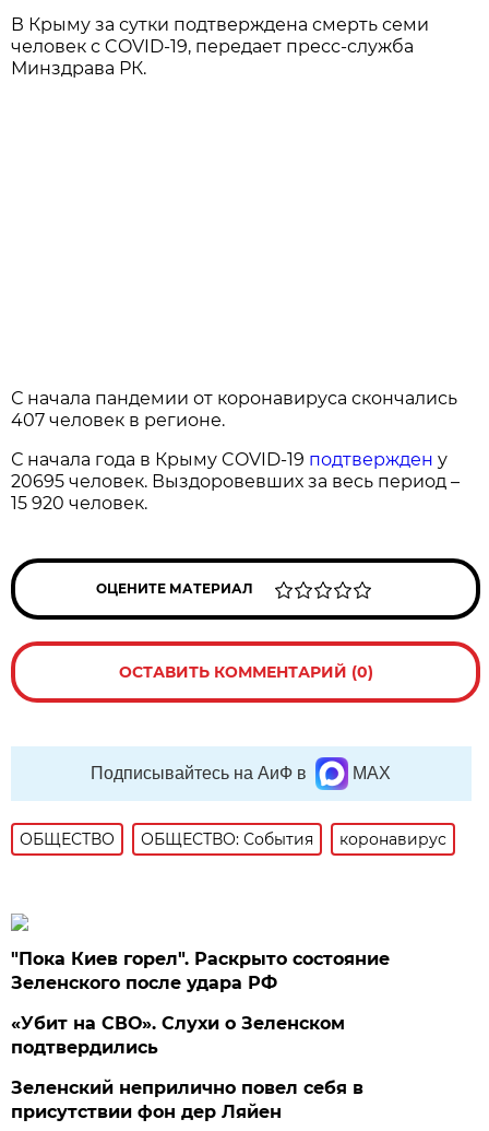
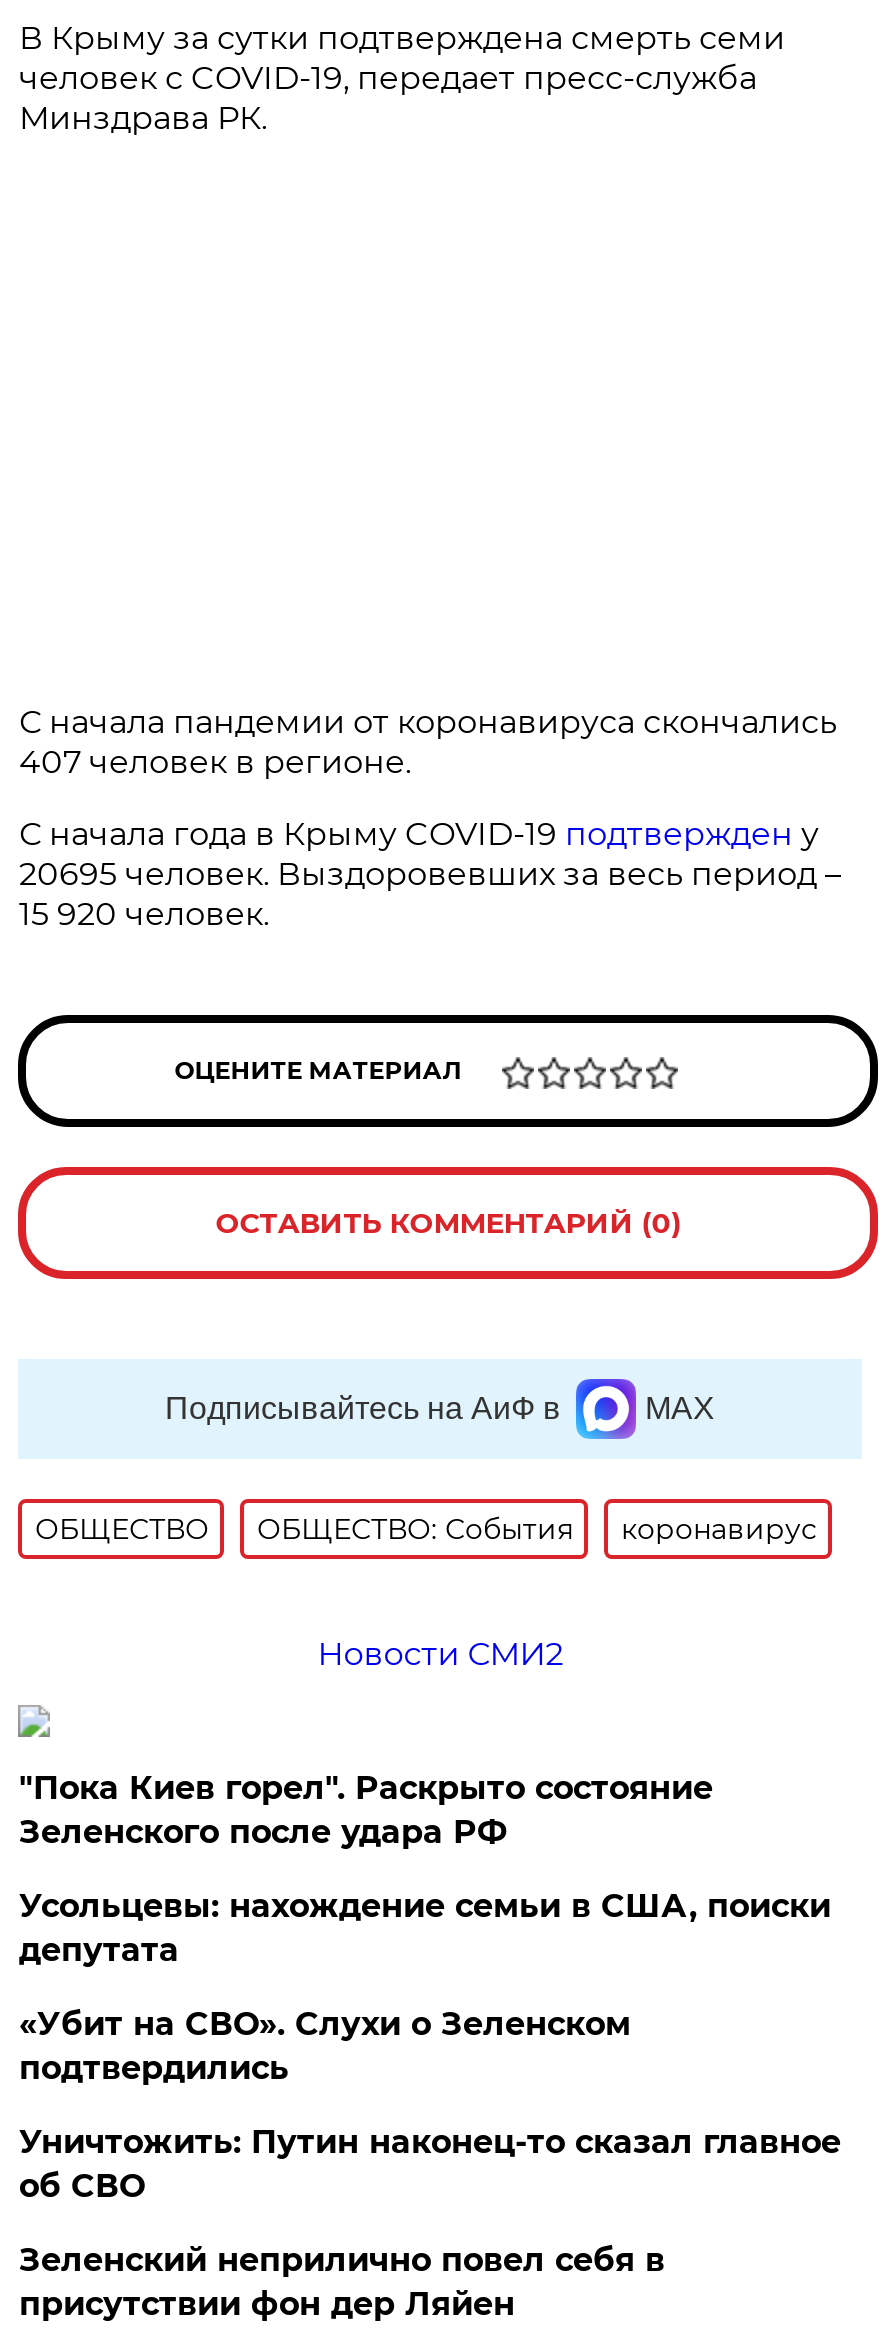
+ Новости СМИ2

+ Усольцевы: нахождение семьи в США, поиски
+ депутата

+ Уничтожить: Путин наконец-то сказал главное
+ об СВО
